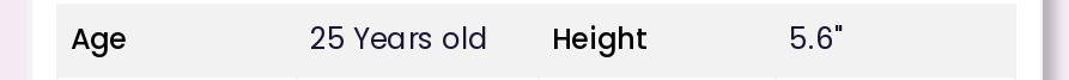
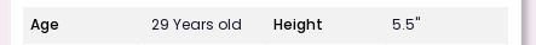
- 25 Years old Height
+ 29 Years old Height

- 5.6"
+ 5.5"
